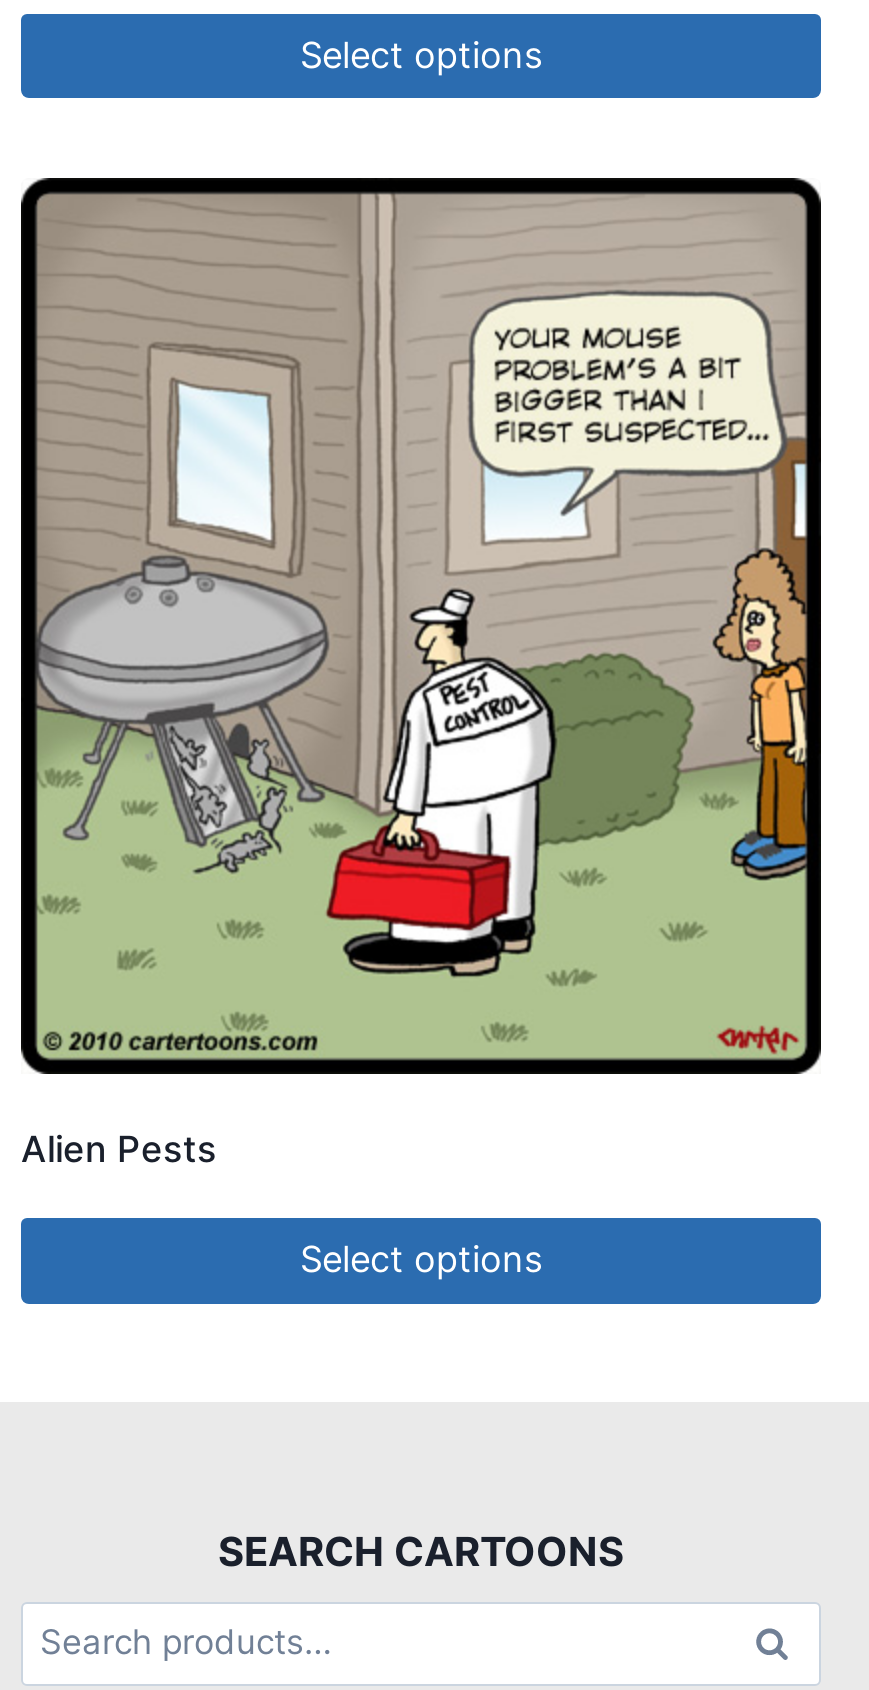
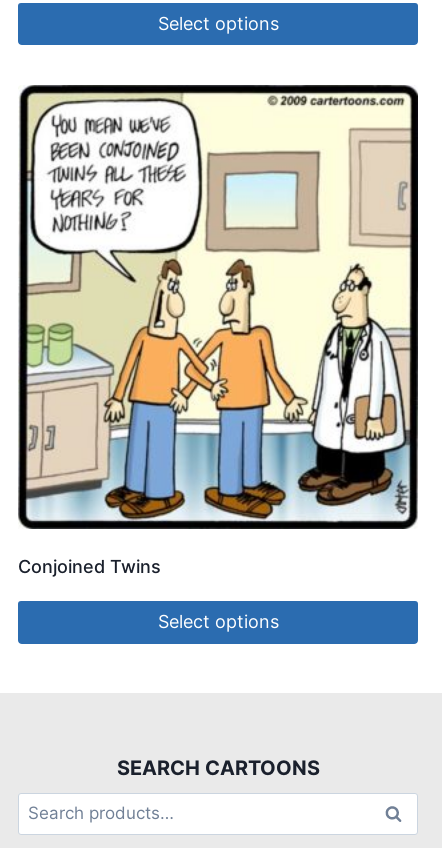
- [image]
- Alien Pests
+ [image]
+ Conjoined Twins
